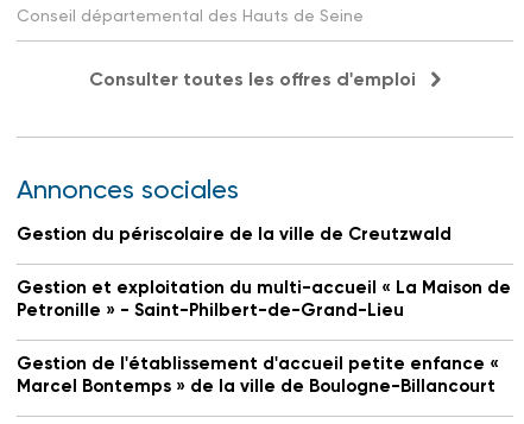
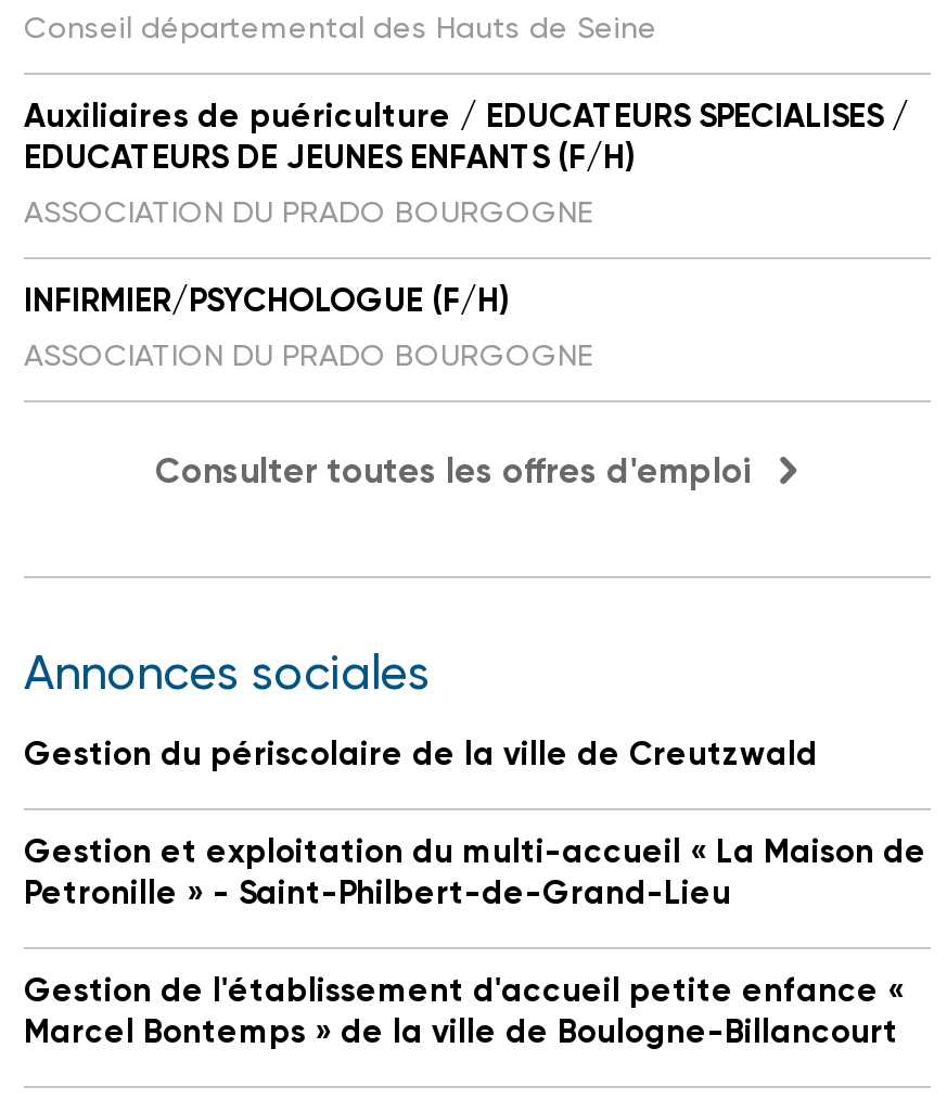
+ Auxiliaires de puériculture / EDUCATEURS SPECIALISES /
+ EDUCATEURS DE JEUNES ENFANTS (F/H)
+ ASSOCIATION DU PRADO BOURGOGNE
+ INFIRMIER/PSYCHOLOGUE (F/H)
+ ASSOCIATION DU PRADO BOURGOGNE
